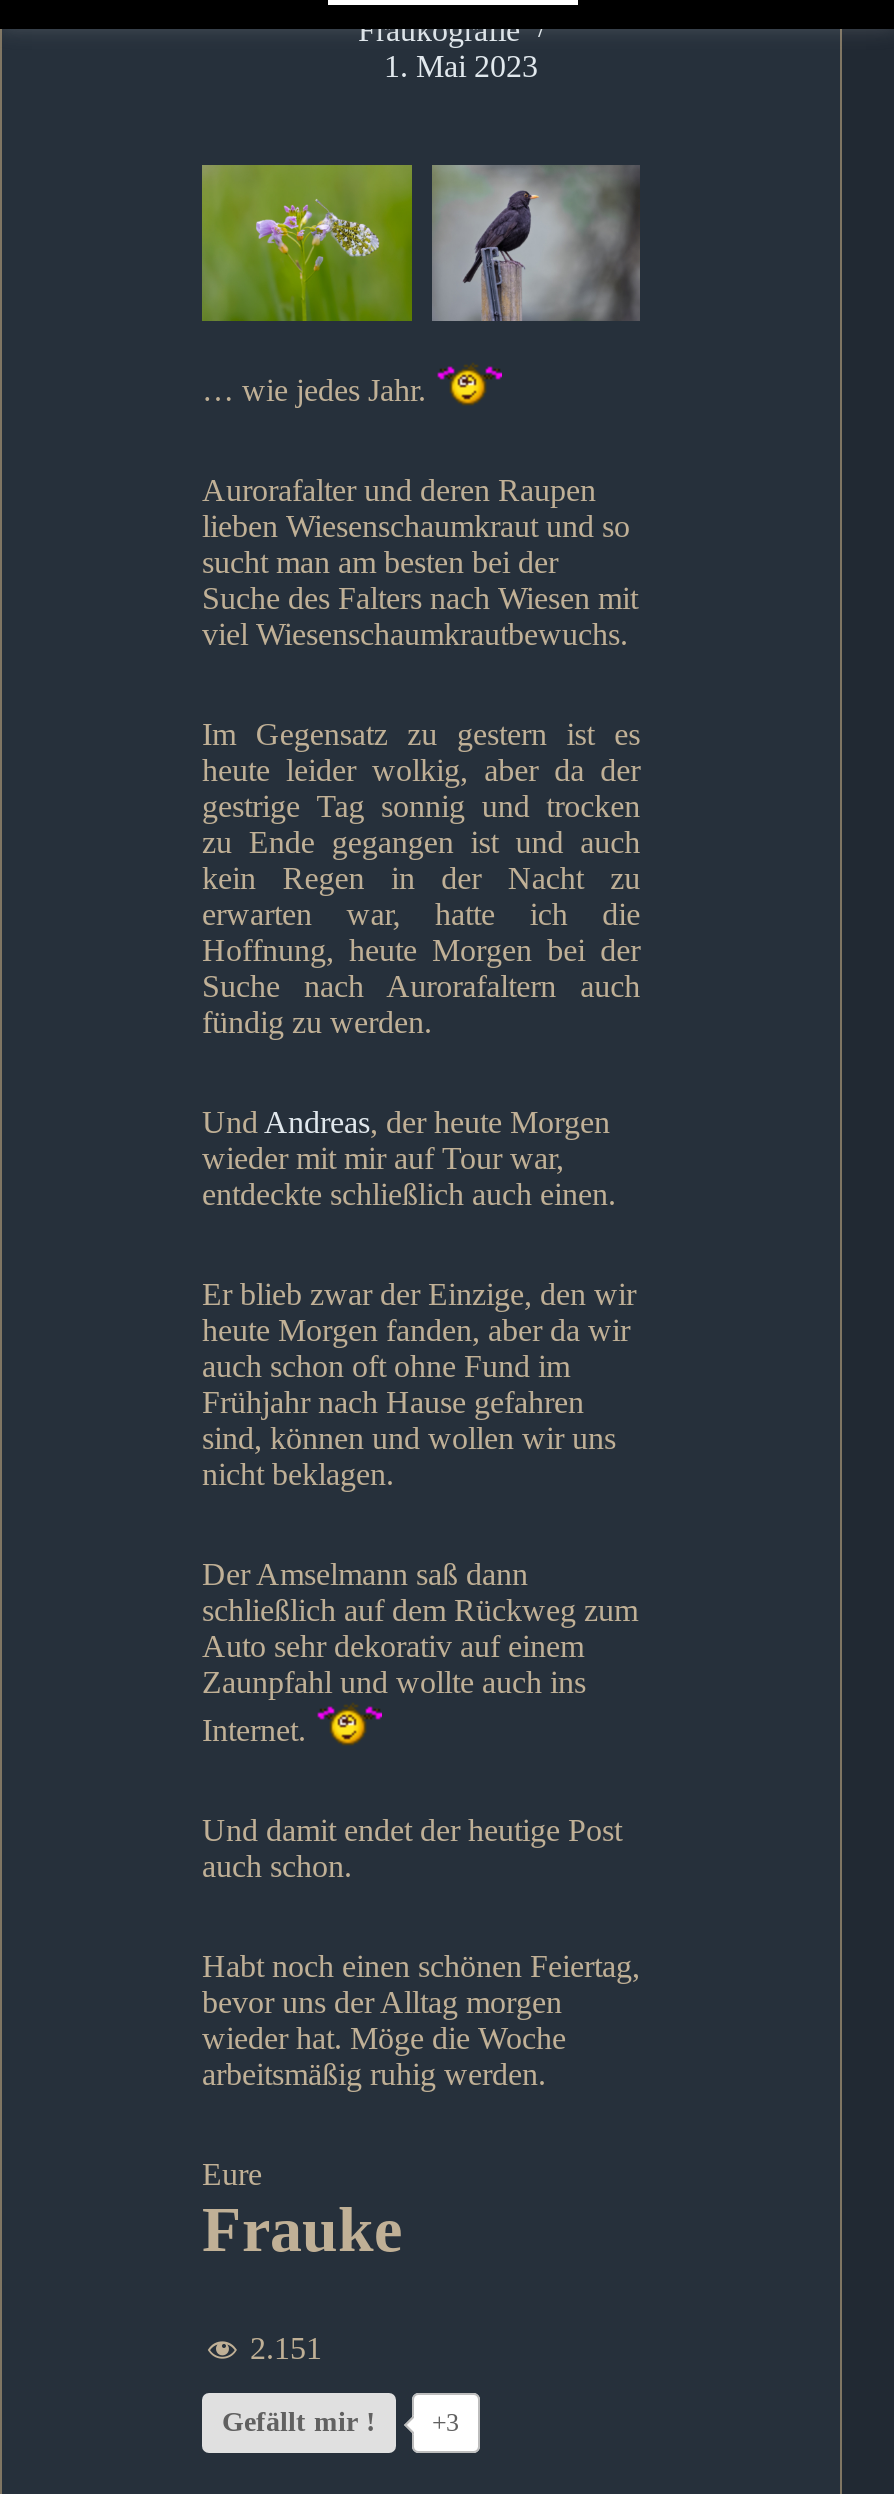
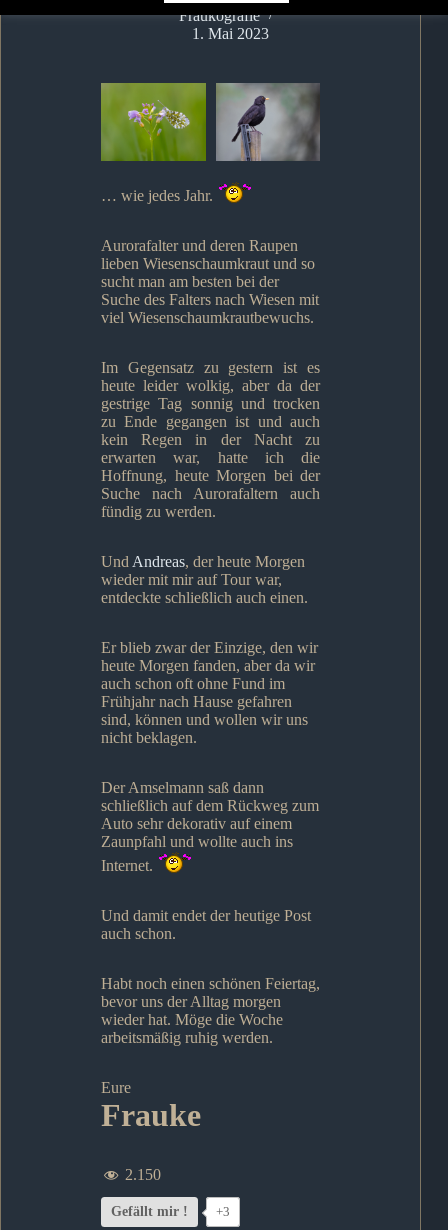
- 2.151
+ 2.150
